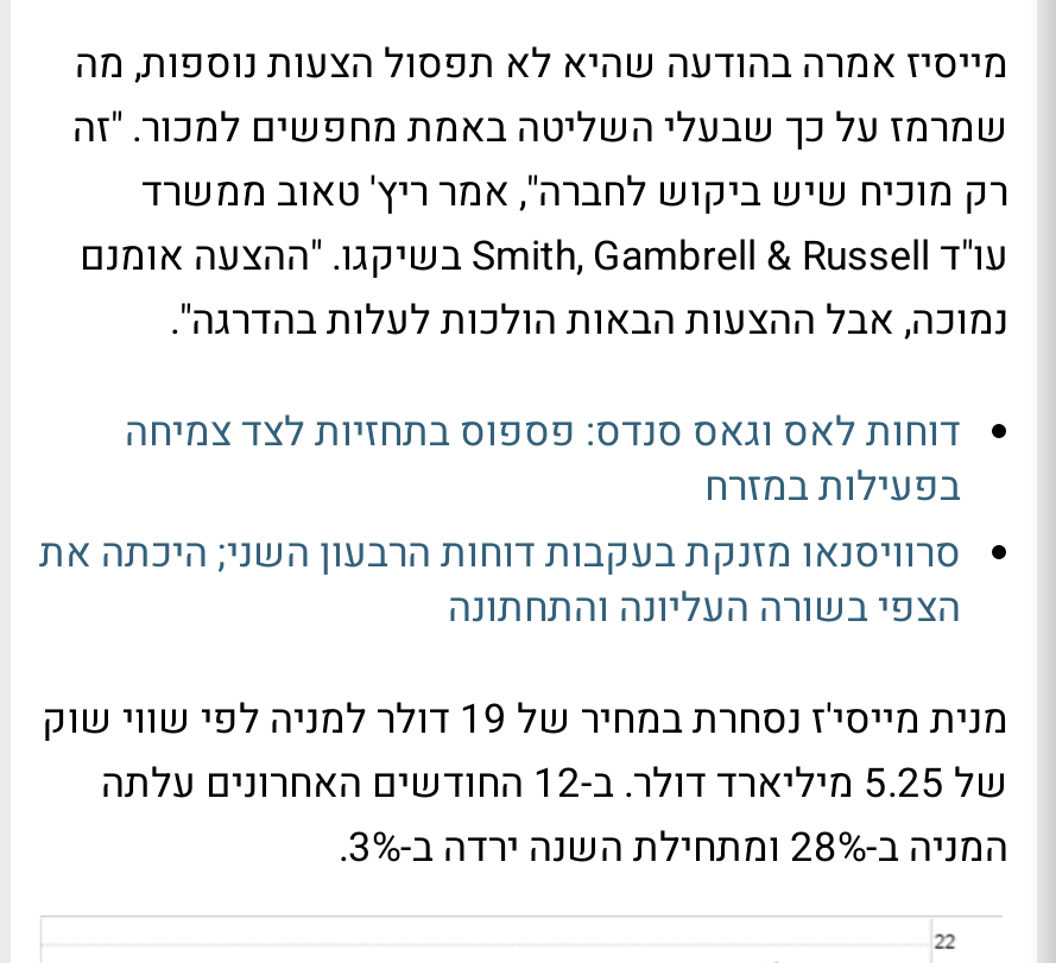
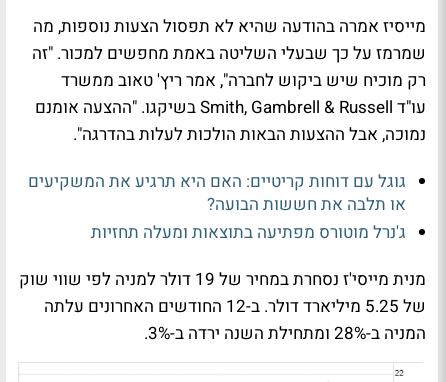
- דוחות לאס וגאס סנדס: פספוס בתחזיות לצד צמיחה
- בפעילות במזרח
- סרוויסנאו מזנקת בעקבות דוחות הרבעון השני; היכתה את
- הצפי בשורה העליונה והתחתונה
+ גוגל עם דוחות קריטיים: האם היא תרגיע את המשקיעים
+ או תלבה את חששות הבועה?
+ ג'נרל מוטורס מפתיעה בתוצאות ומעלה תחזיות
